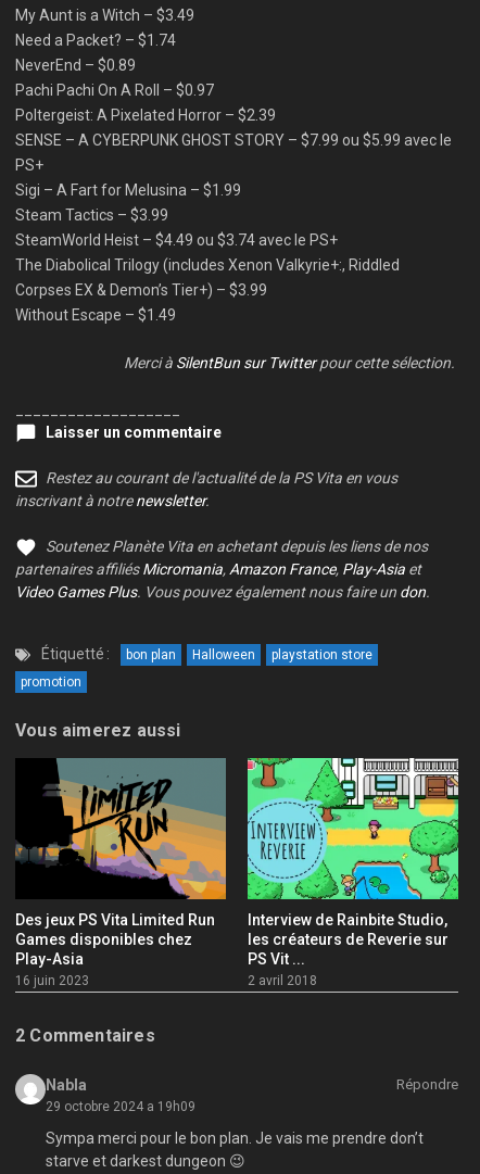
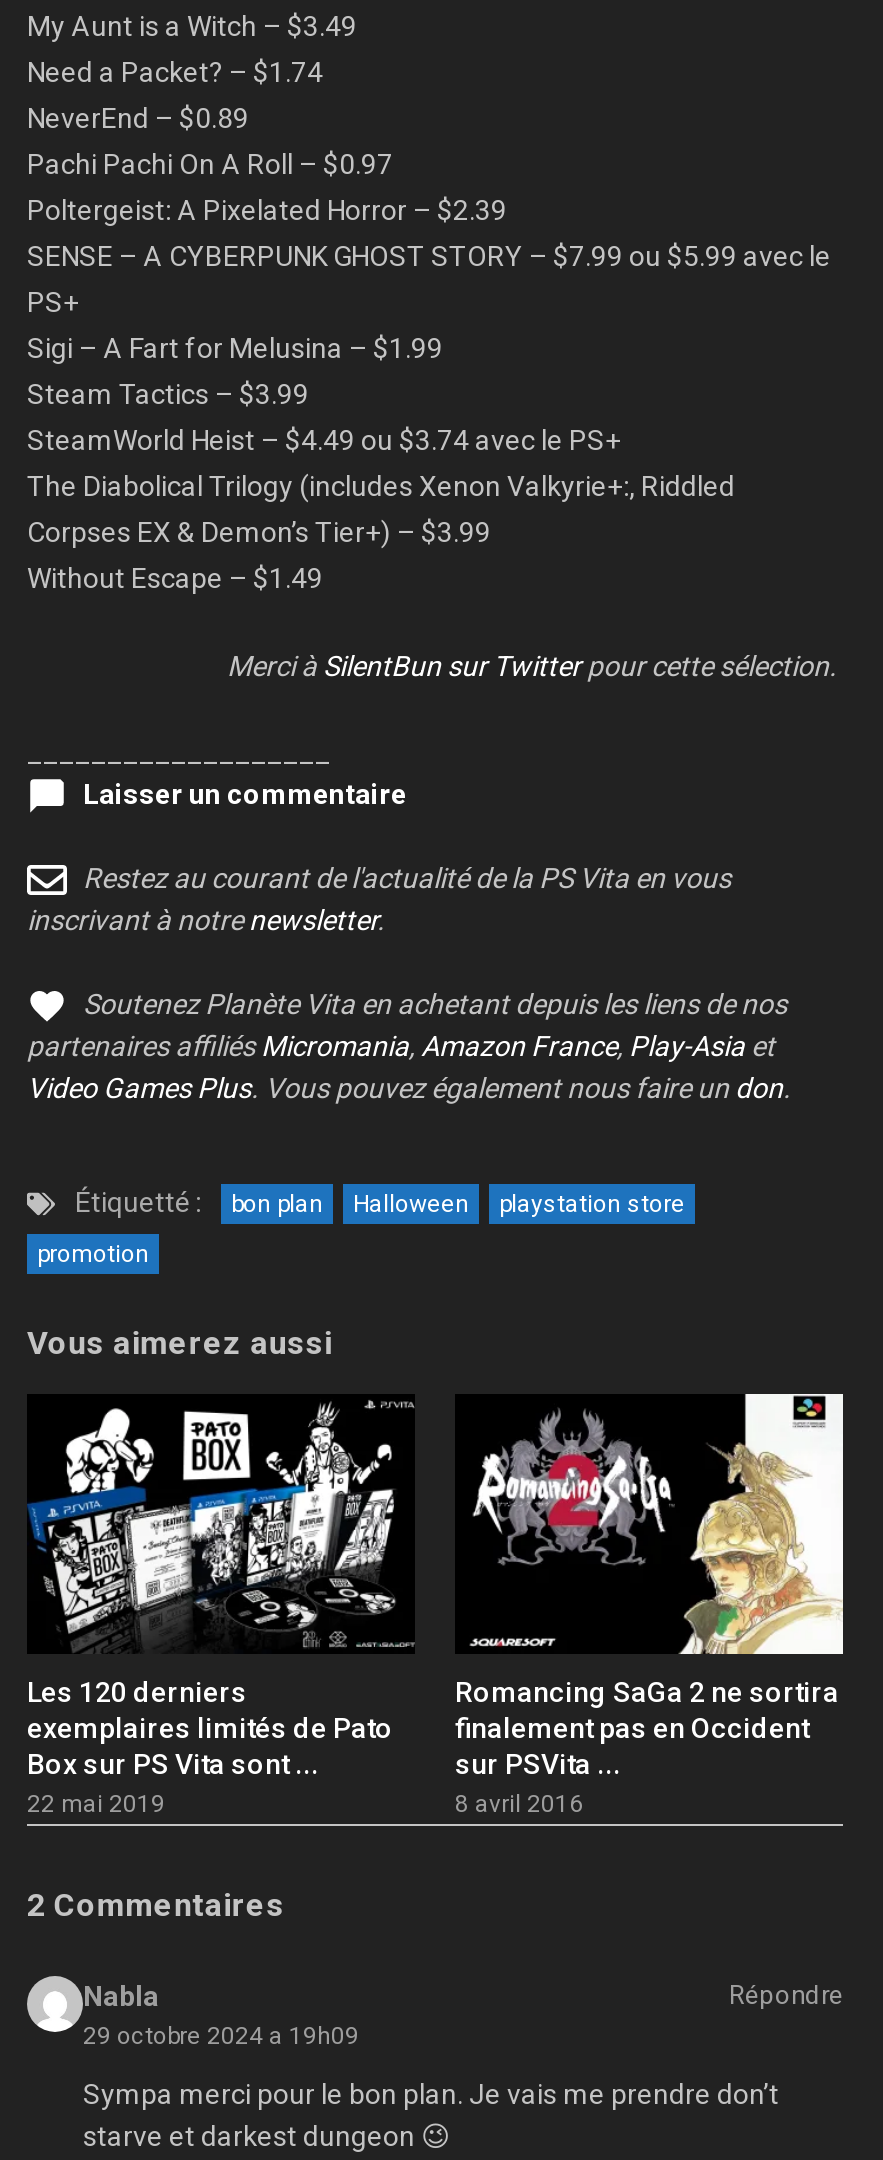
- [image]
- Des jeux PS Vita Limited Run
- Games disponibles chez
- Play-Asia
- 16 juin 2023
+ [image]
+ Les 120 derniers
+ exemplaires limités de Pato
+ Box sur PS Vita sont ...
+ 22 mai 2019

- [image]
- Interview de Rainbite Studio,
- les créateurs de Reverie sur
- PS Vit ...
- 2 avril 2018
+ [image]
+ Romancing SaGa 2 ne sortira
+ finalement pas en Occident
+ sur PSVita ...
+ 8 avril 2016
